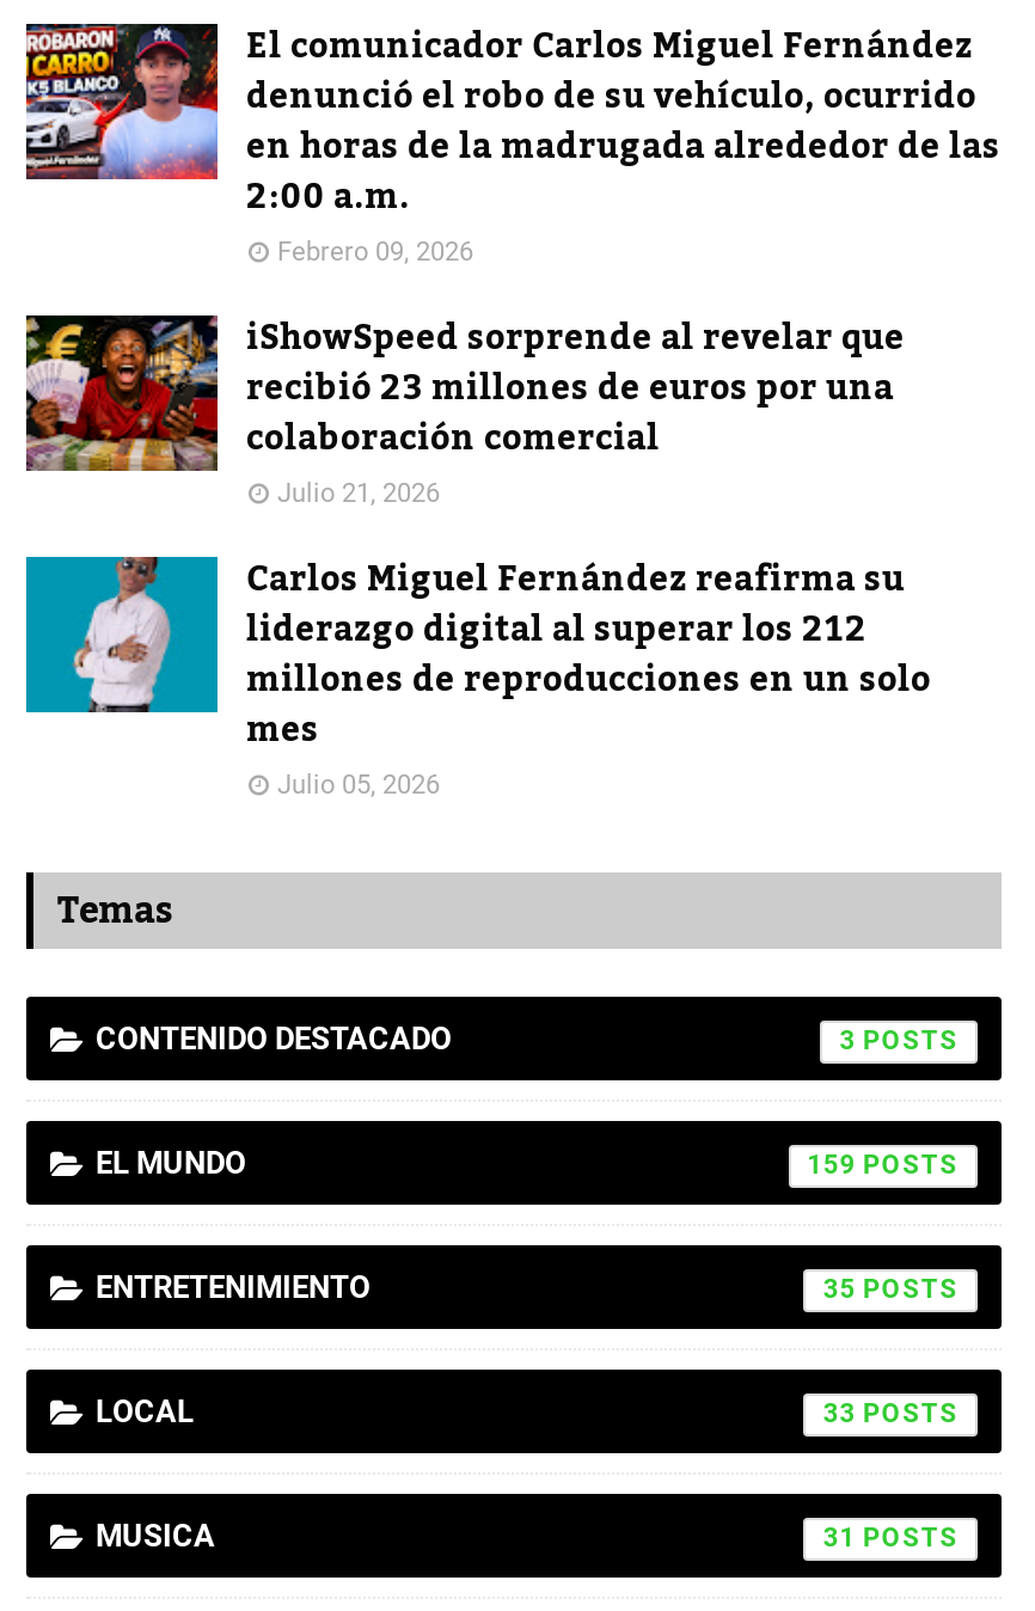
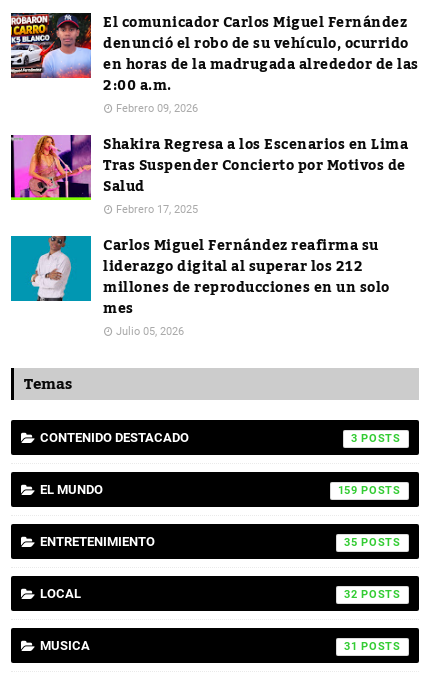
- [image]
- iShowSpeed sorprende al revelar que
- recibió 23 millones de euros por una
- colaboración comercial
- Julio 21, 2026
+ [image]
+ Shakira Regresa a los Escenarios en Lima
+ Tras Suspender Concierto por Motivos de
+ Salud
+ Febrero 17, 2025

- 33
+ 32
